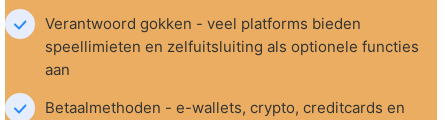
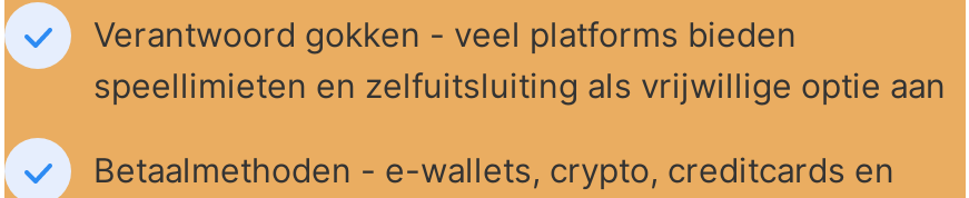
- speellimieten en zelfuitsluiting als optionele functies
- aan
+ speellimieten en zelfuitsluiting als vrijwillige optie aan
